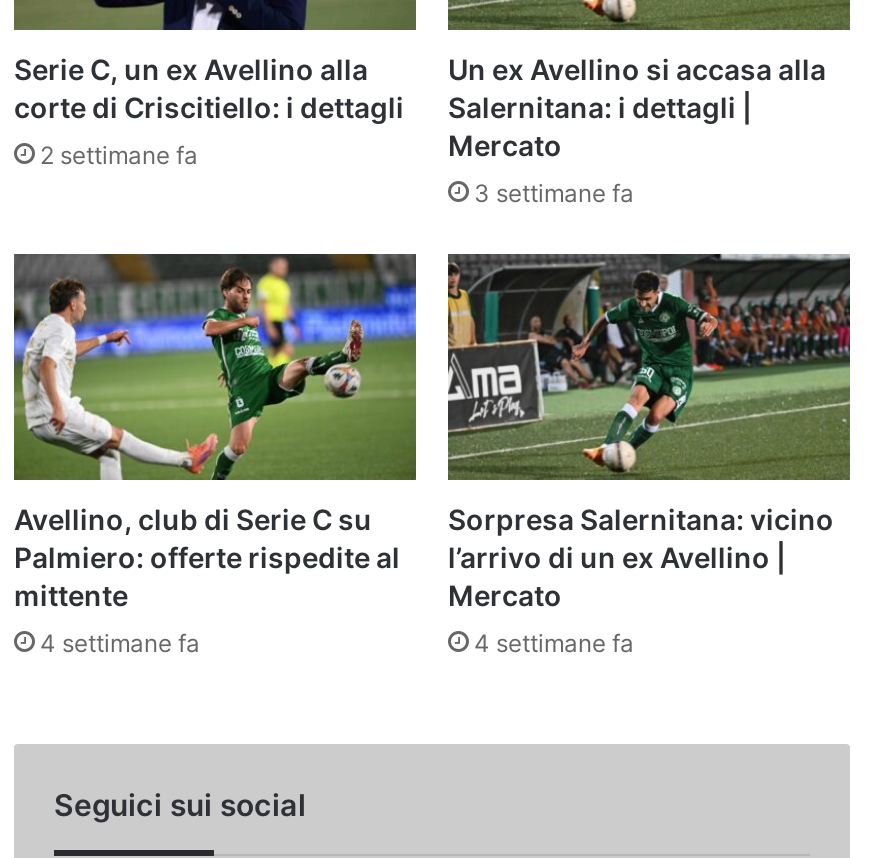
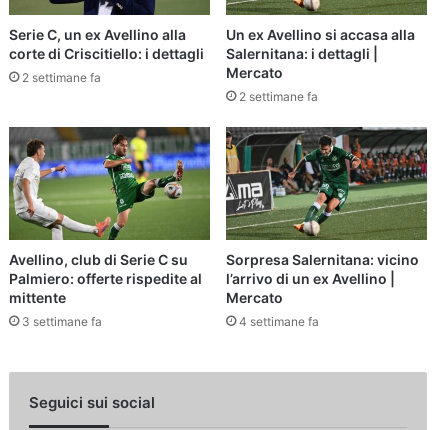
- 3 settimane fa
+ 2 settimane fa

- 4 settimane fa
+ 3 settimane fa
